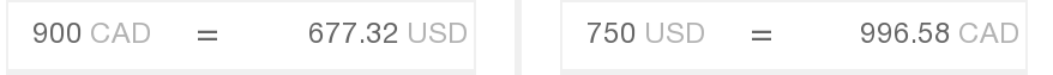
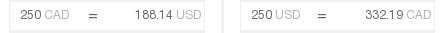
- 900 CAD
+ 250 CAD

- 677.32 USD
+ 188.14 USD

- 750 USD
+ 250 USD

- 996.58 CAD
+ 332.19 CAD
